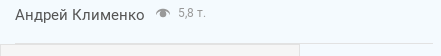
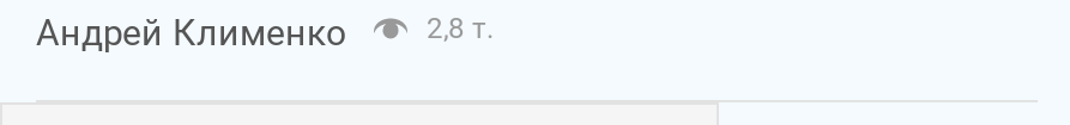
- 5,8 т.
+ 2,8 т.
